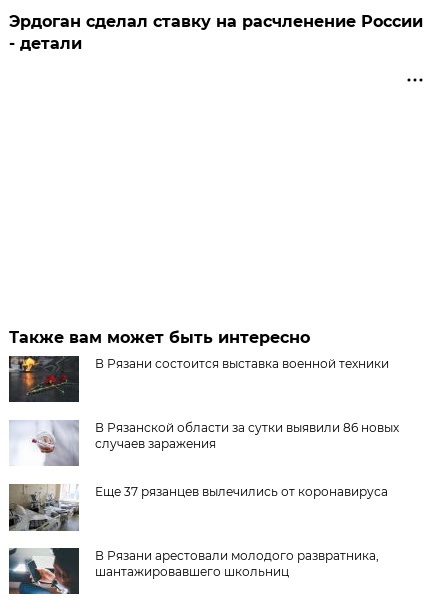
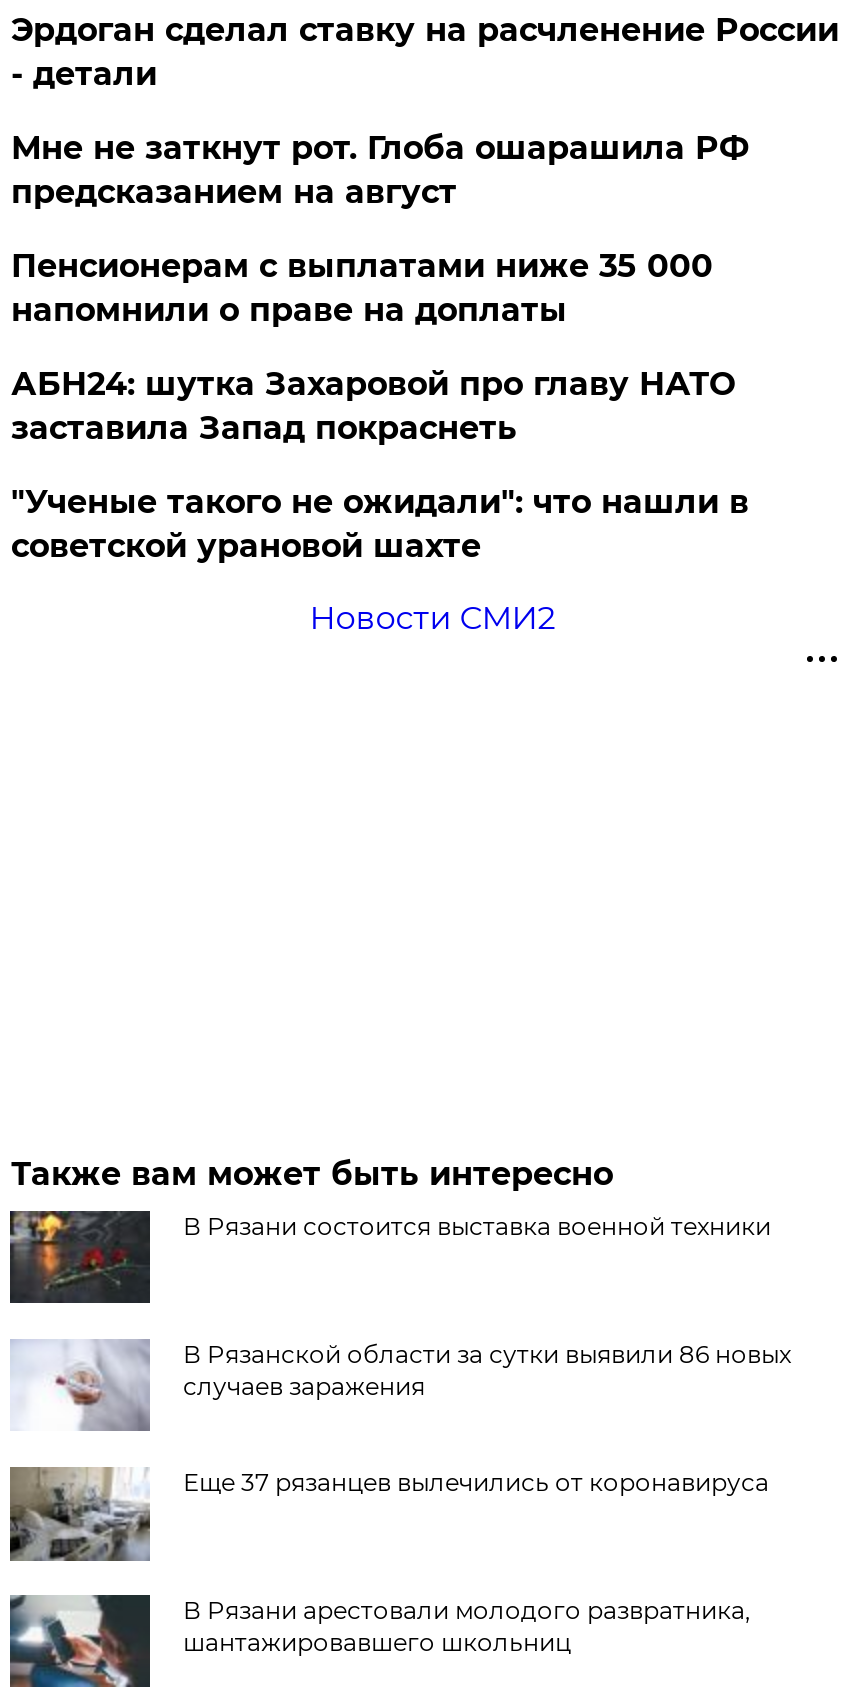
+ Мне не заткнут рот. Глоба ошарашила РФ
+ предсказанием на август
+ Пенсионерам с выплатами ниже 35 000
+ напомнили о праве на доплаты
+ АБН24: шутка Захаровой про главу НАТО
+ заставила Запад покраснеть
+ "Ученые такого не ожидали": что нашли в
+ советской урановой шахте
+ Новости СМИ2
